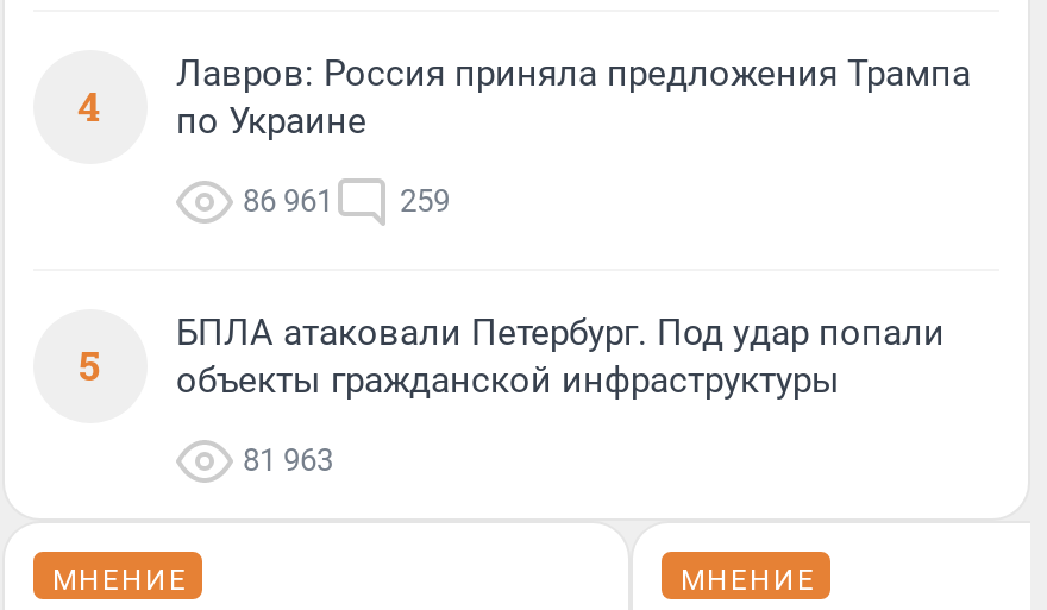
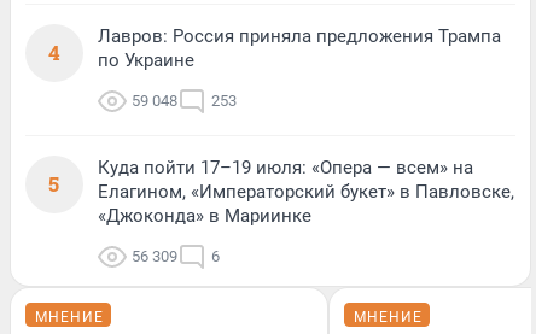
- 86 961
+ 59 048

- 259
+ 253

- БПЛА атаковали Петербург. Под удар попали
- объекты гражданской инфраструктуры
+ Куда пойти 17–19 июля: «Опера — всем» на
+ Елагином, «Императорский букет» в Павловске,
+ «Джоконда» в Мариинке

- 81 963
+ 56 309
+ 6
